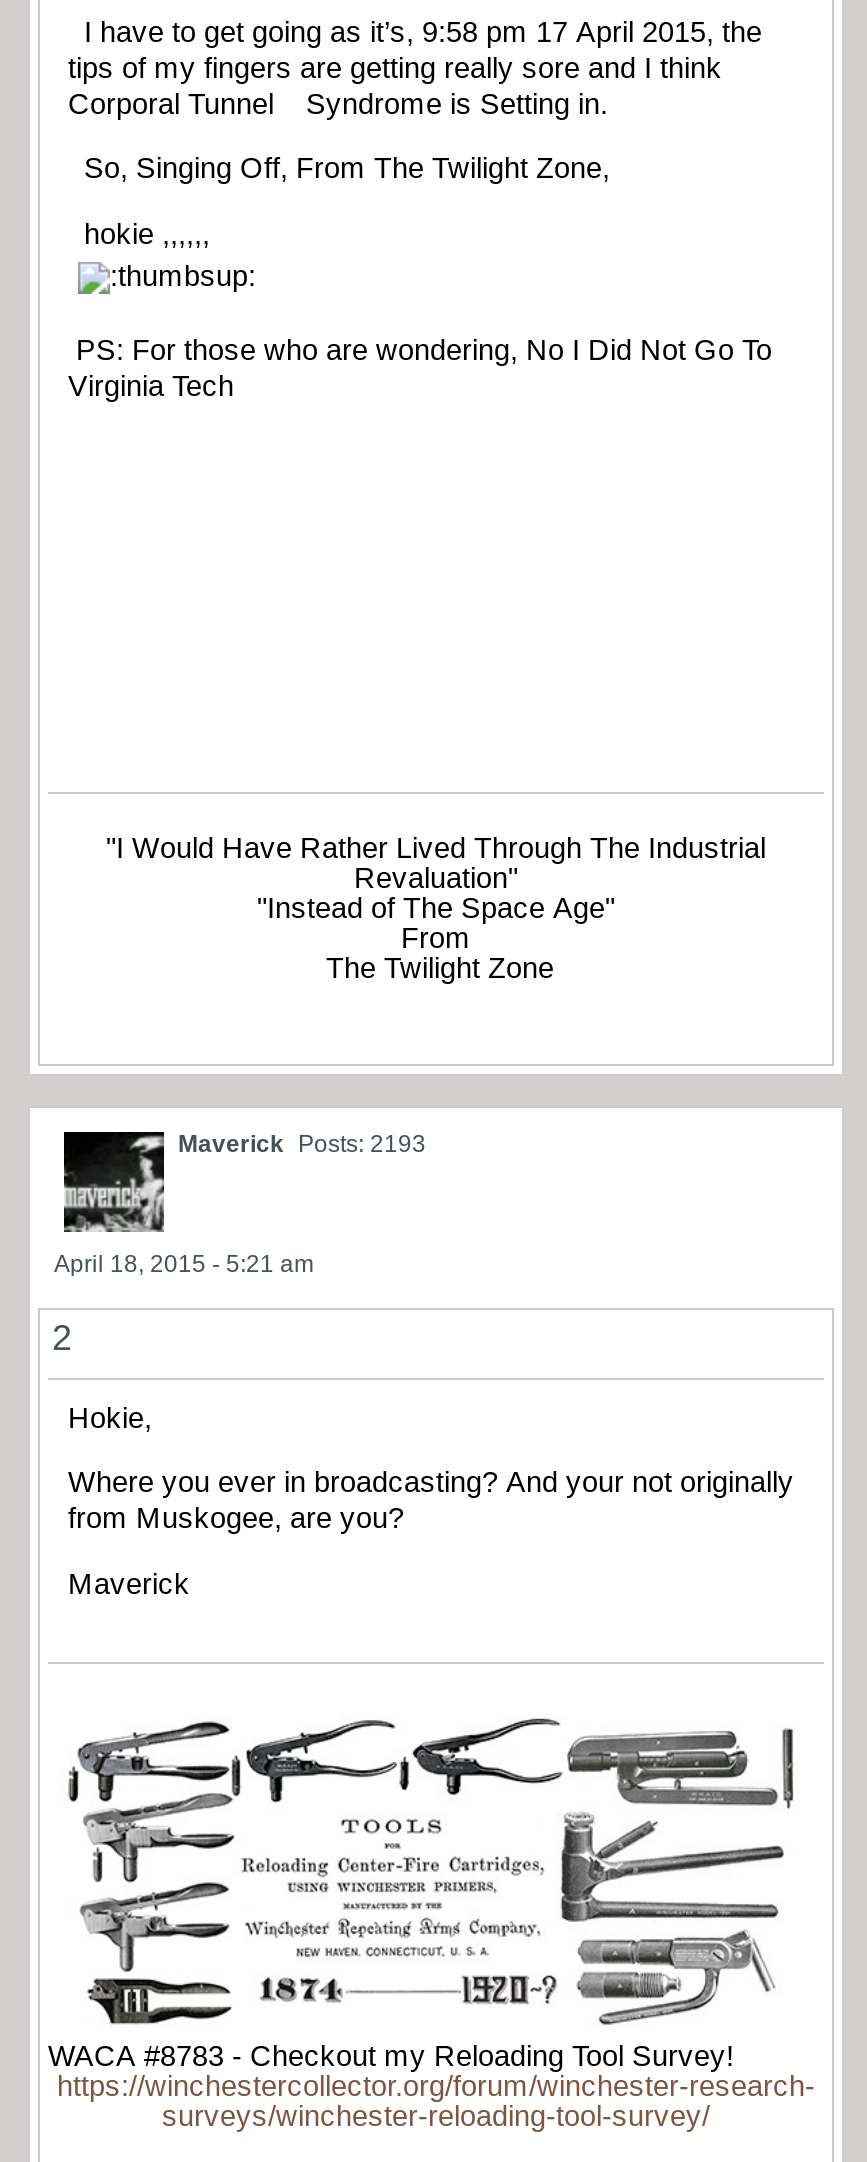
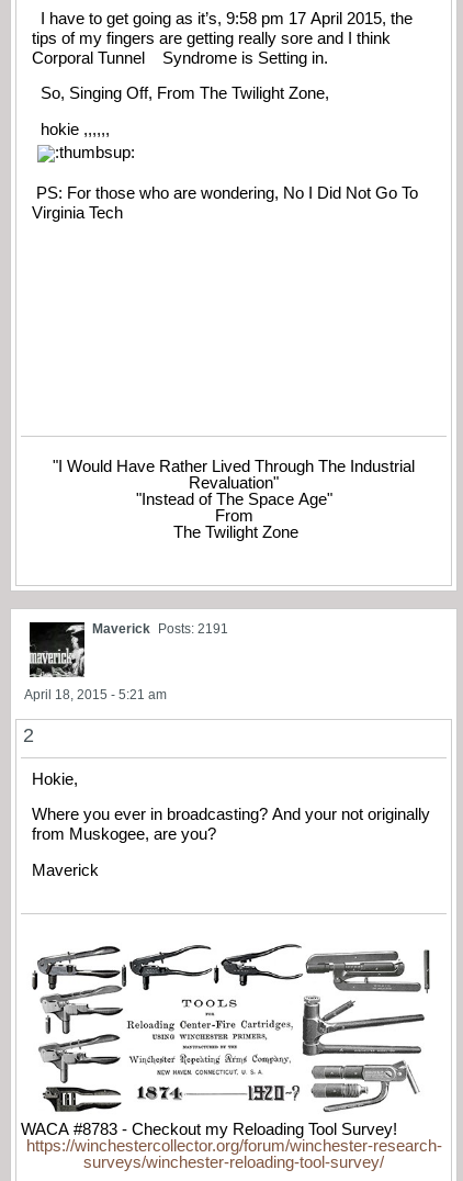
- Maverick Posts: 2193
+ Maverick Posts: 2191
